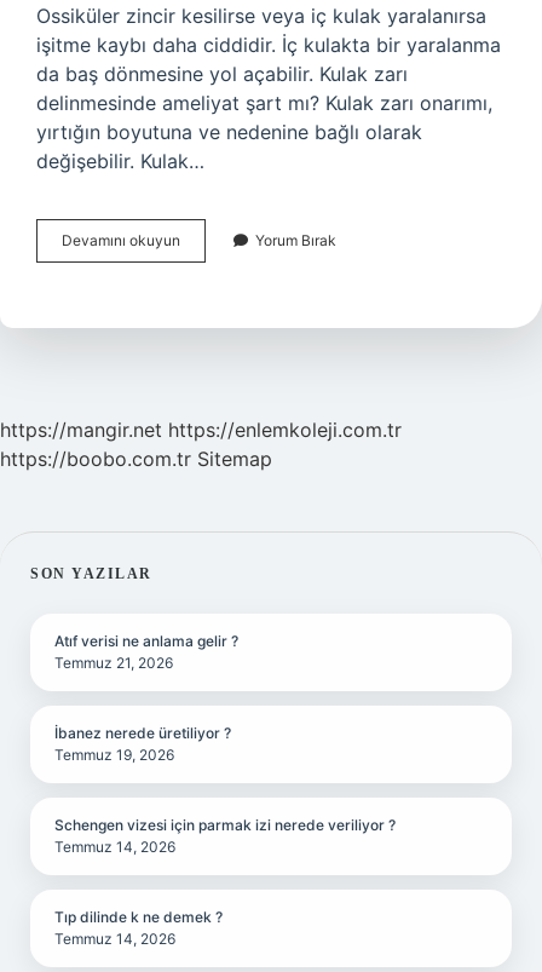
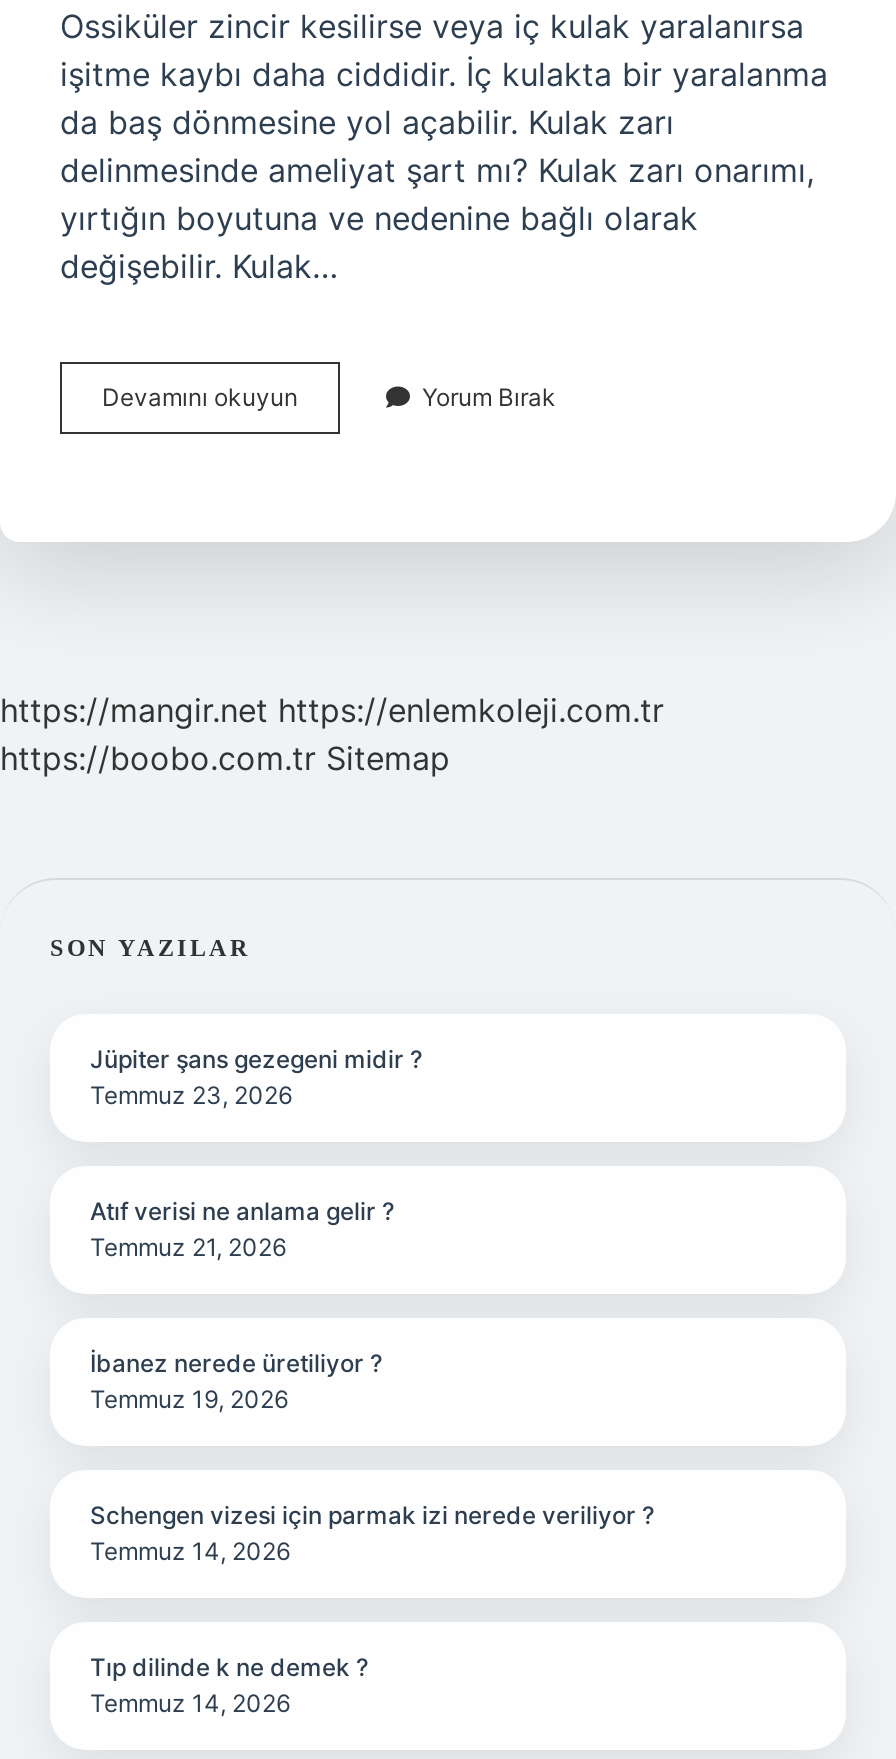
+ Jüpiter şans gezegeni midir ?
+ Temmuz 23, 2026
